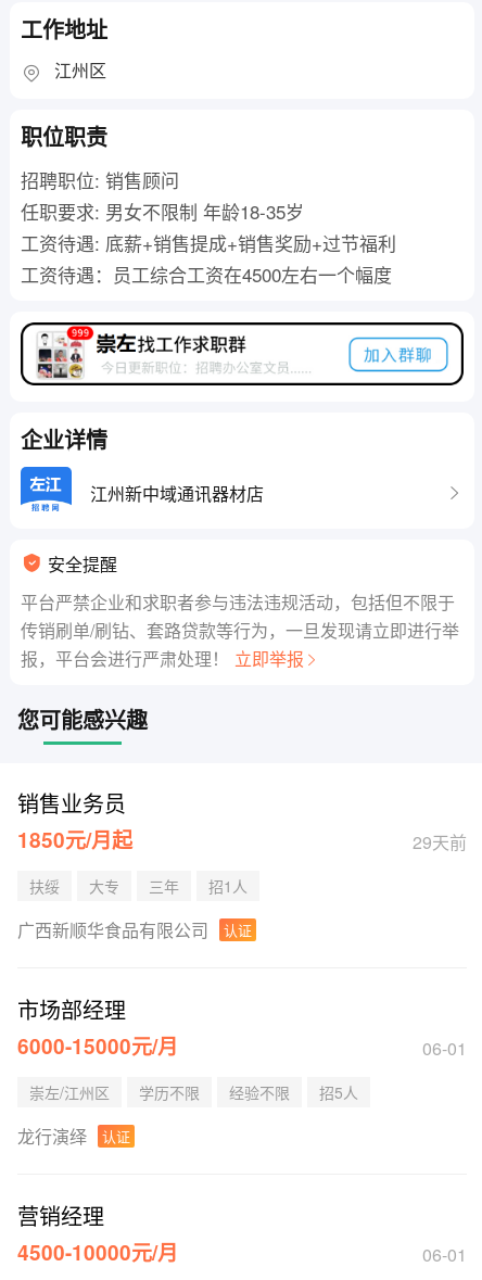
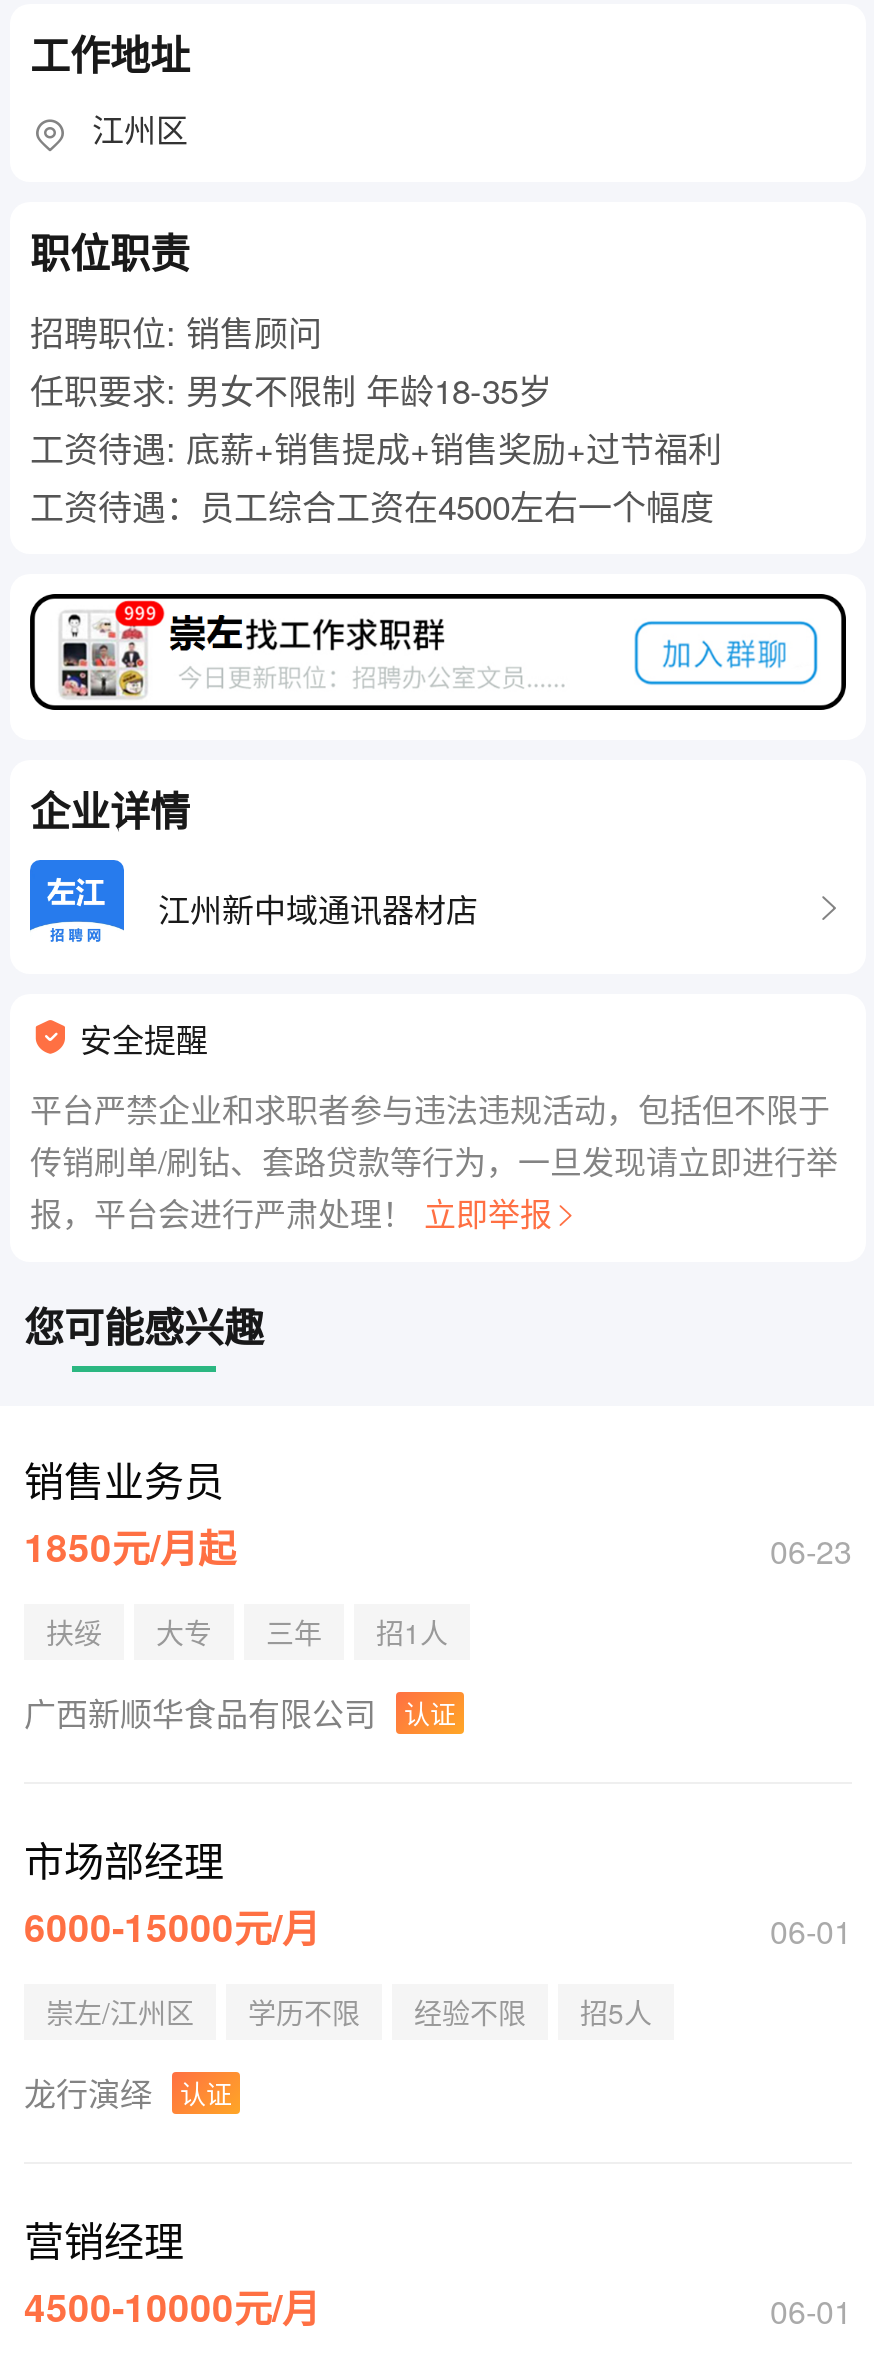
- 29天前
+ 06-23
